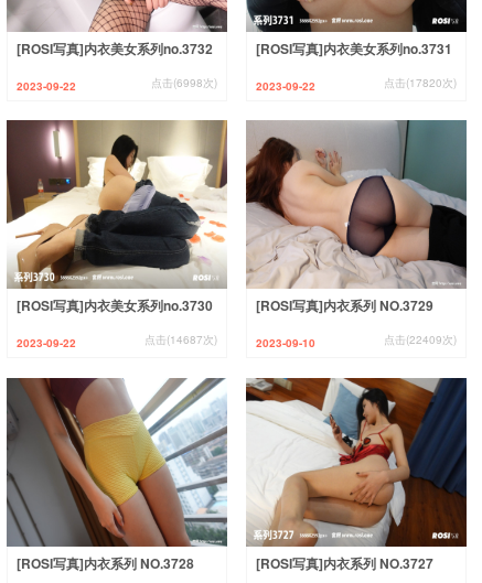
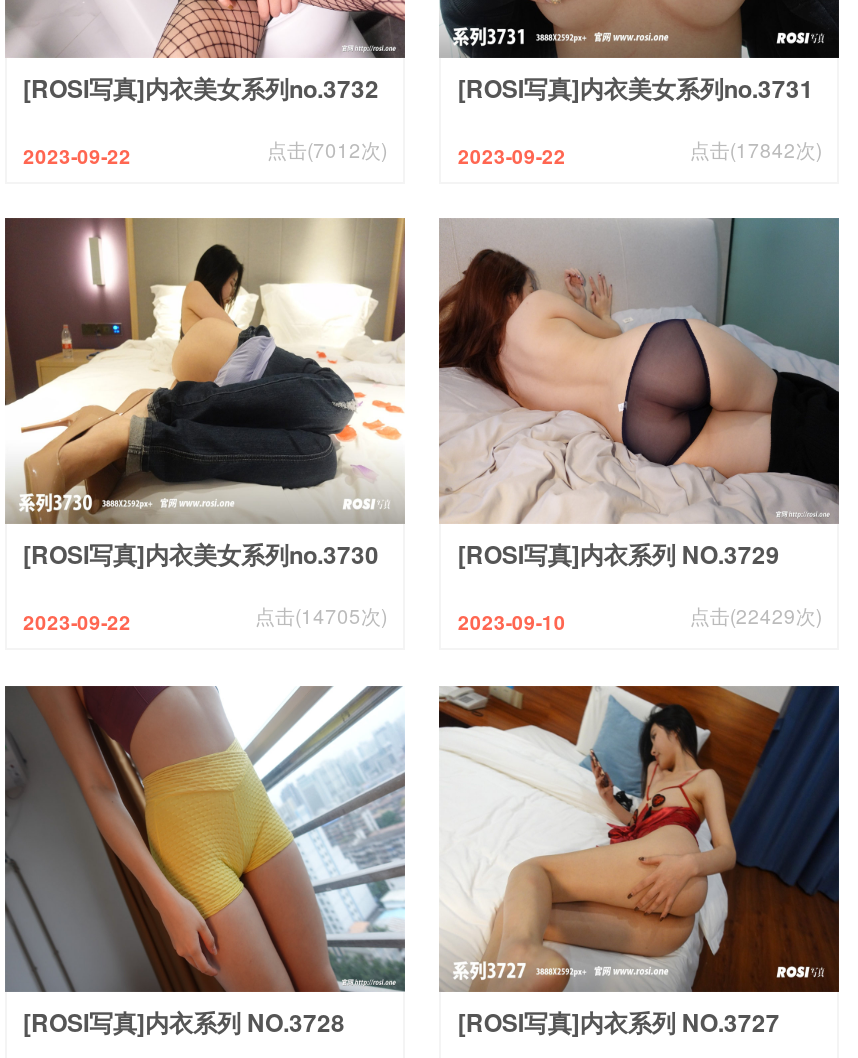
- 点击(6998次)
+ 点击(7012次)

- 点击(17820次)
+ 点击(17842次)

- 点击(14687次)
+ 点击(14705次)

- 点击(22409次)
+ 点击(22429次)
